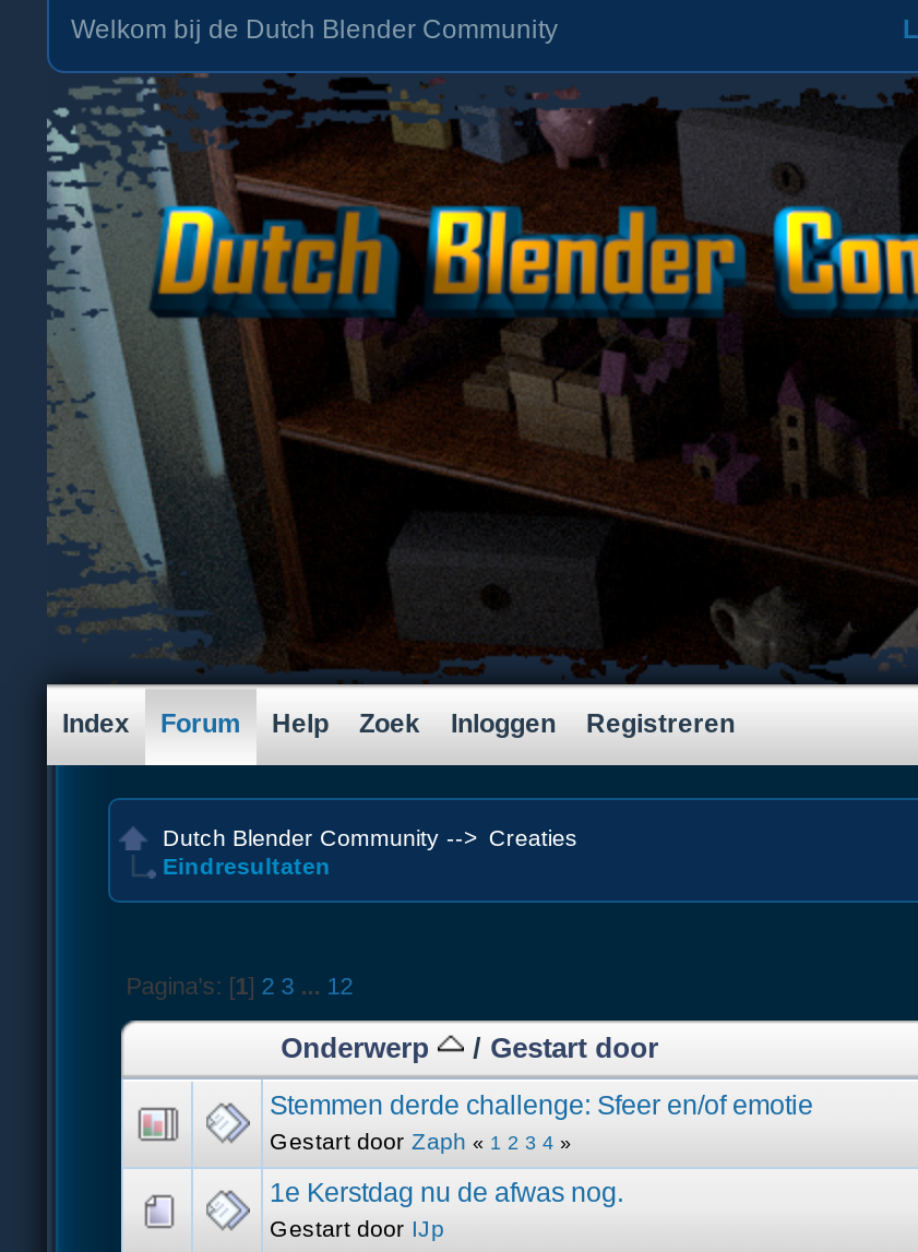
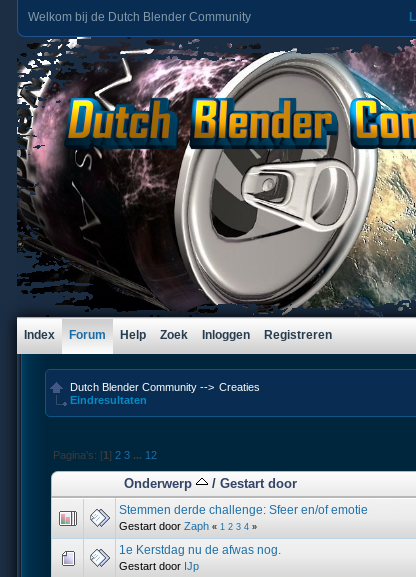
- [image]
+ [image]
